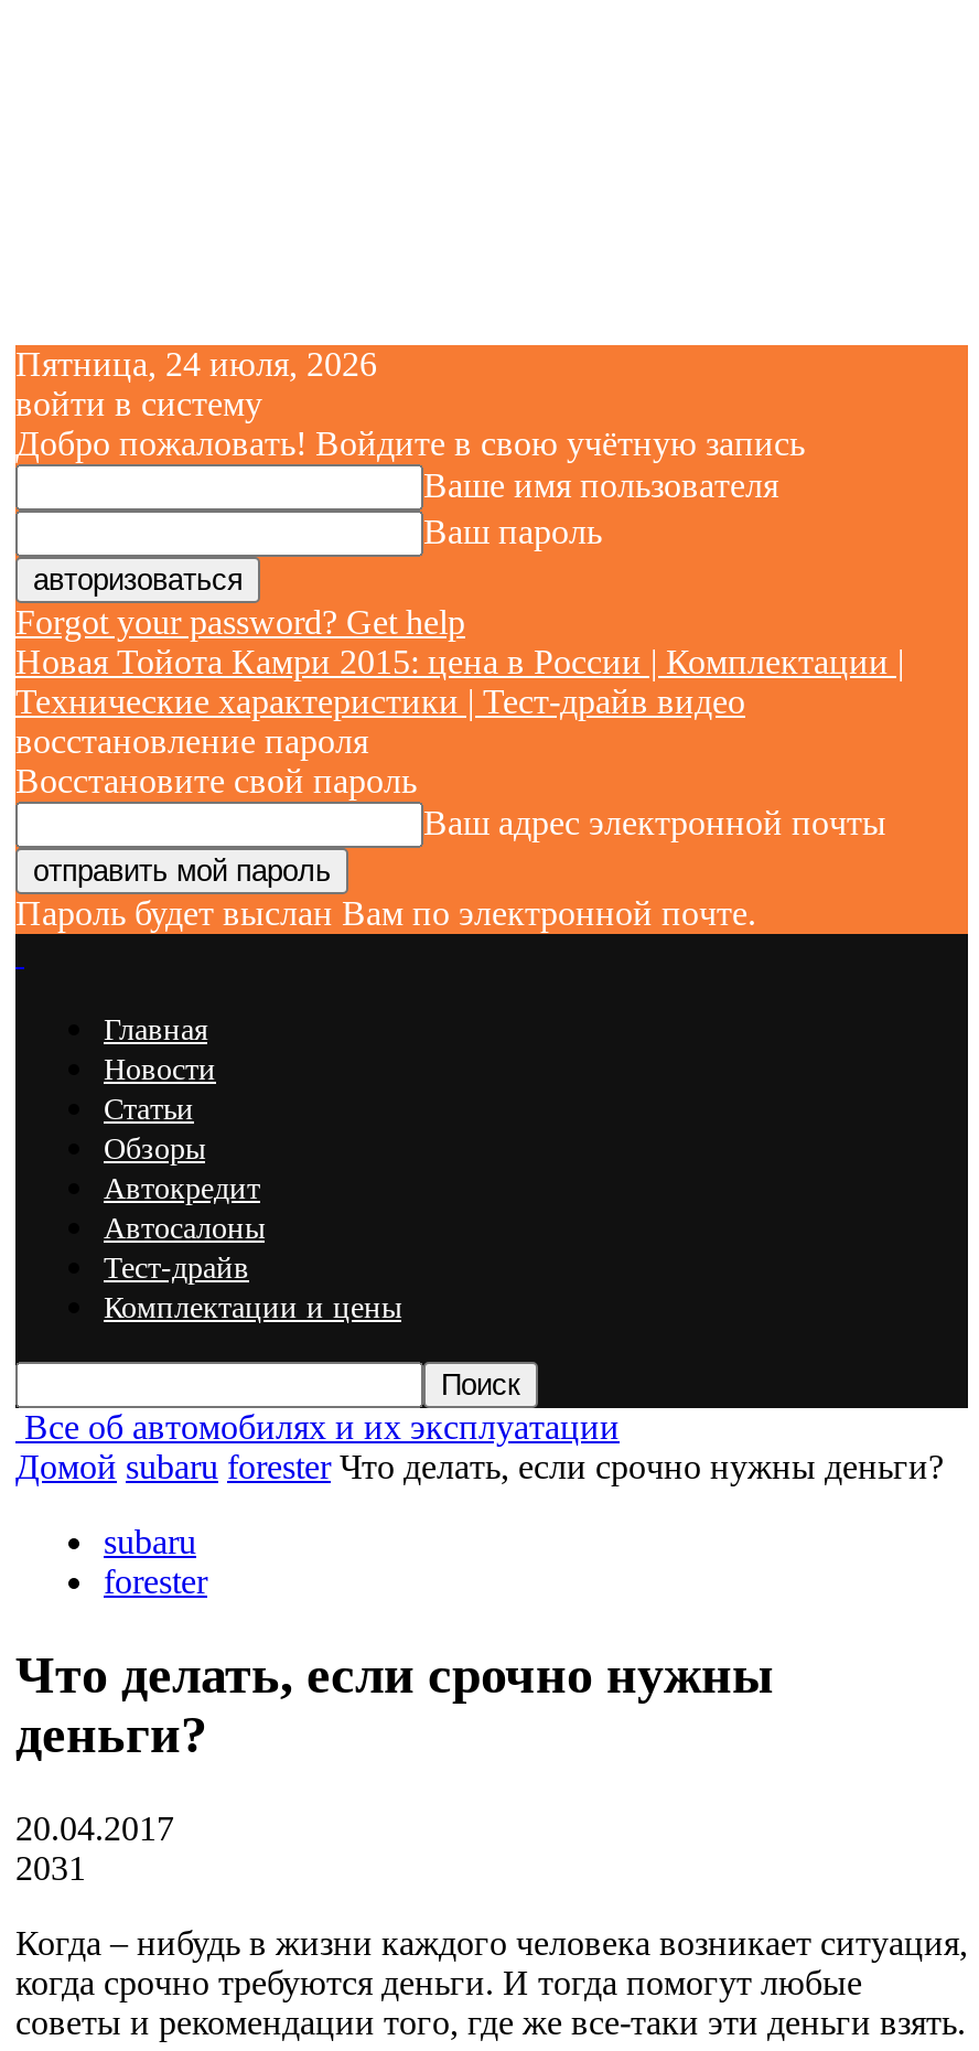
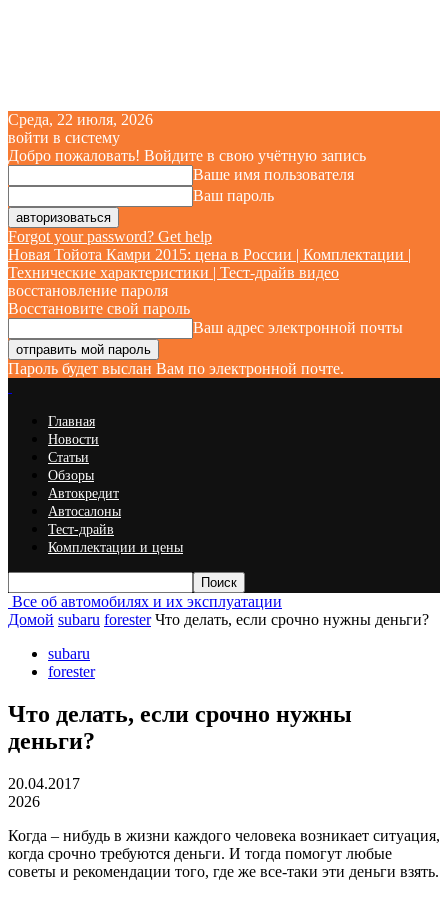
- Пятница, 24 июля, 2026
+ Среда, 22 июля, 2026

- 2031
+ 2026
